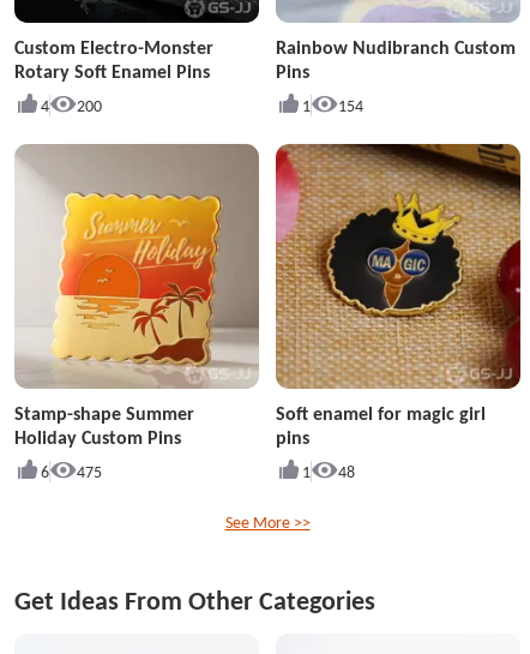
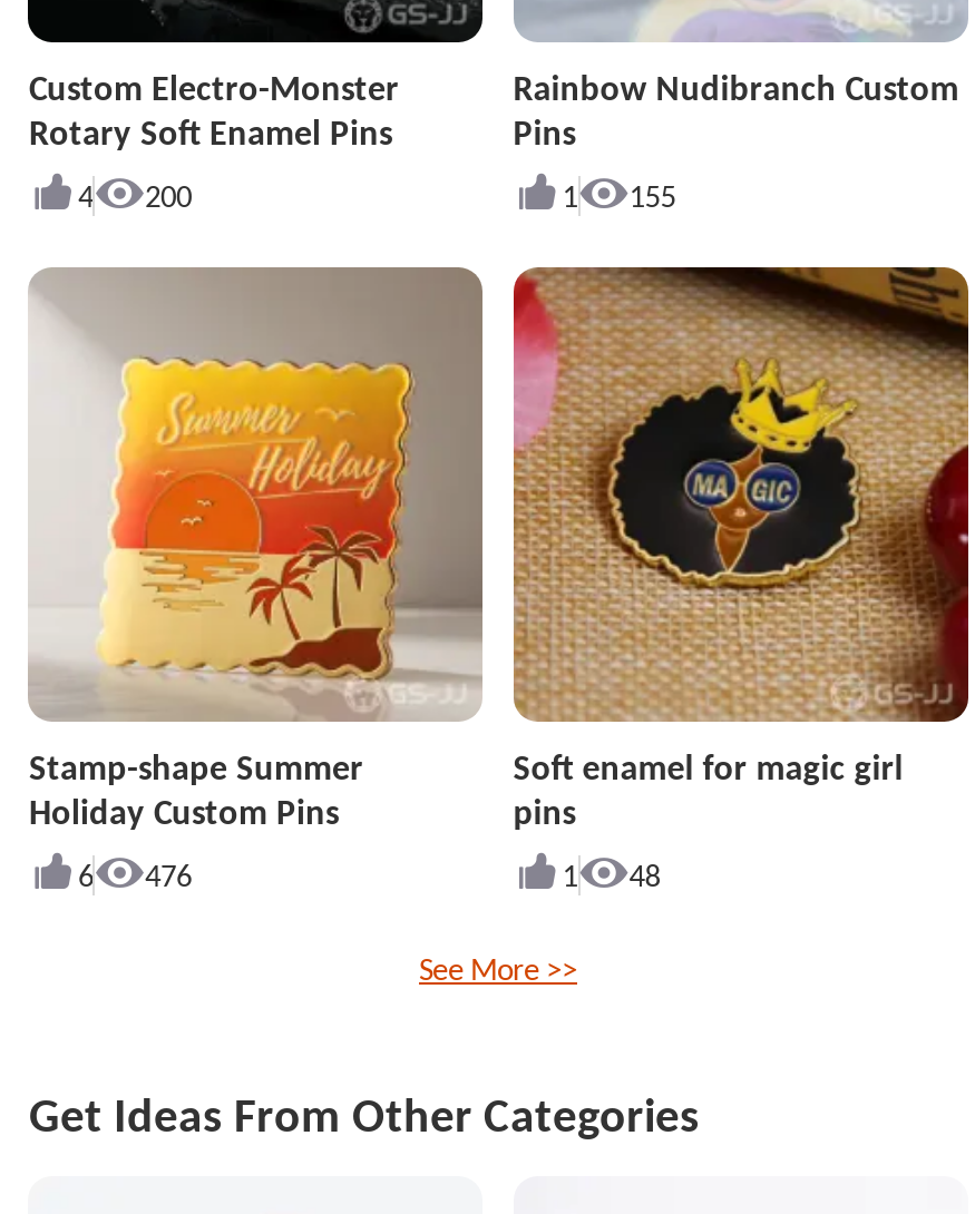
- 1 154
+ 1 155

- 6 475
+ 6 476
